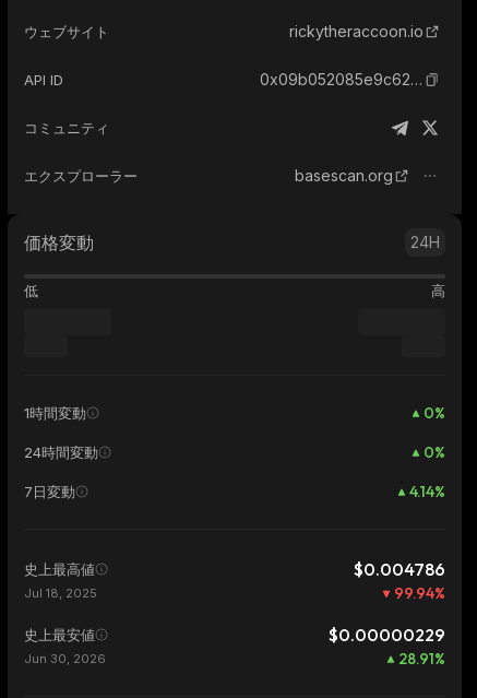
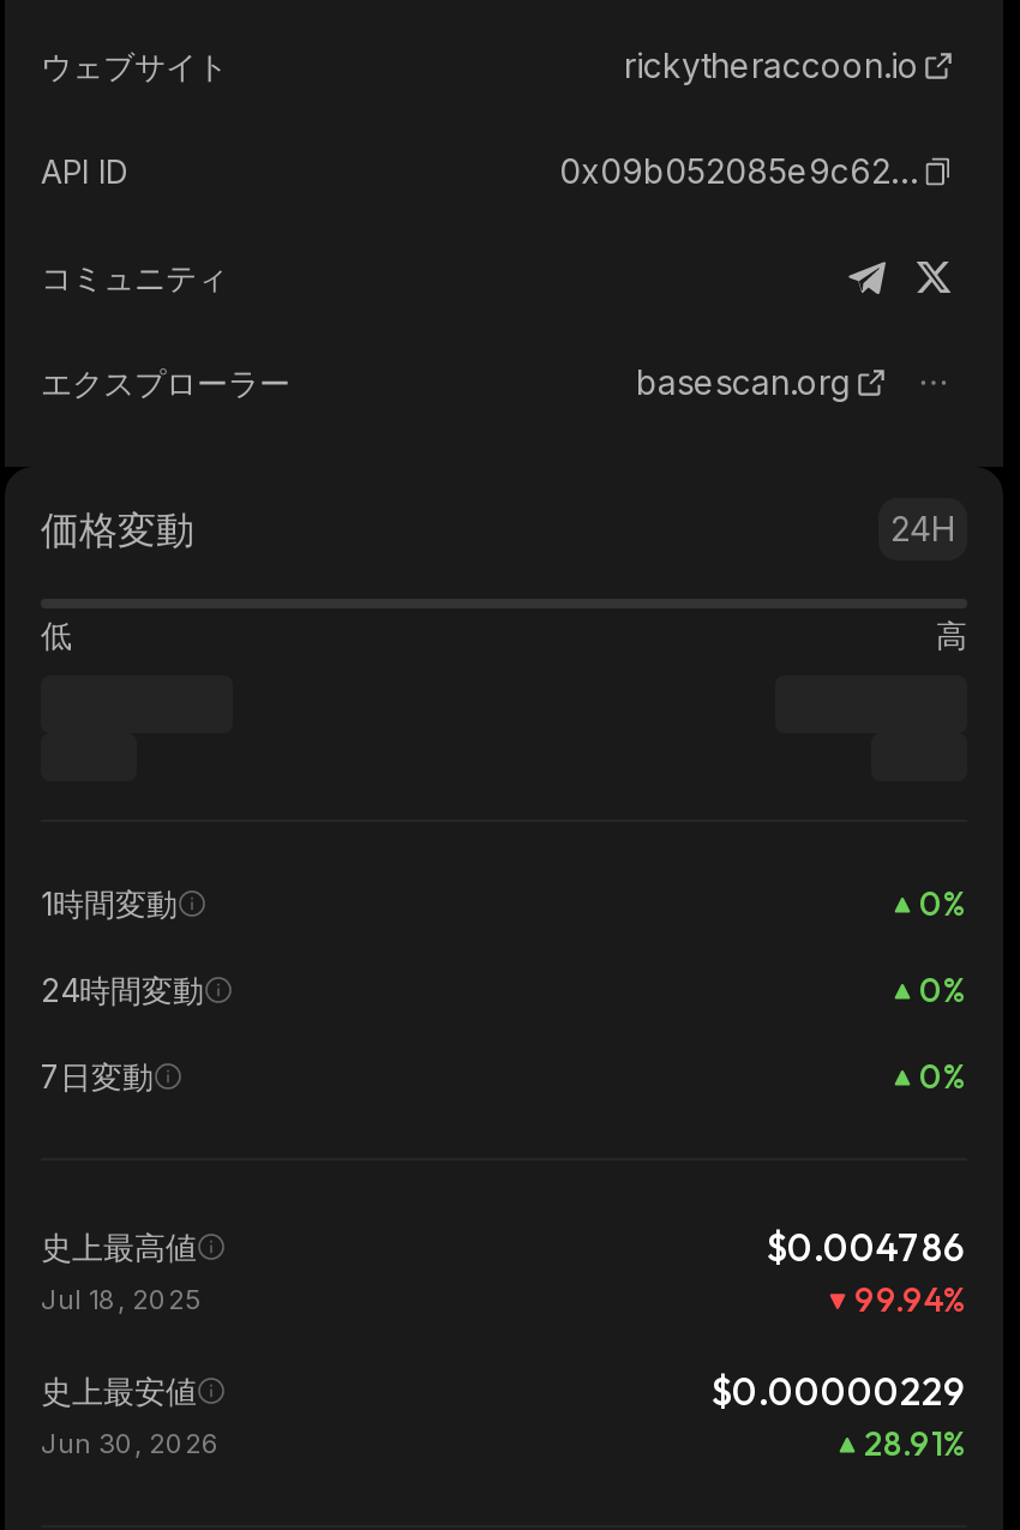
- 4.14%
+ 0%
